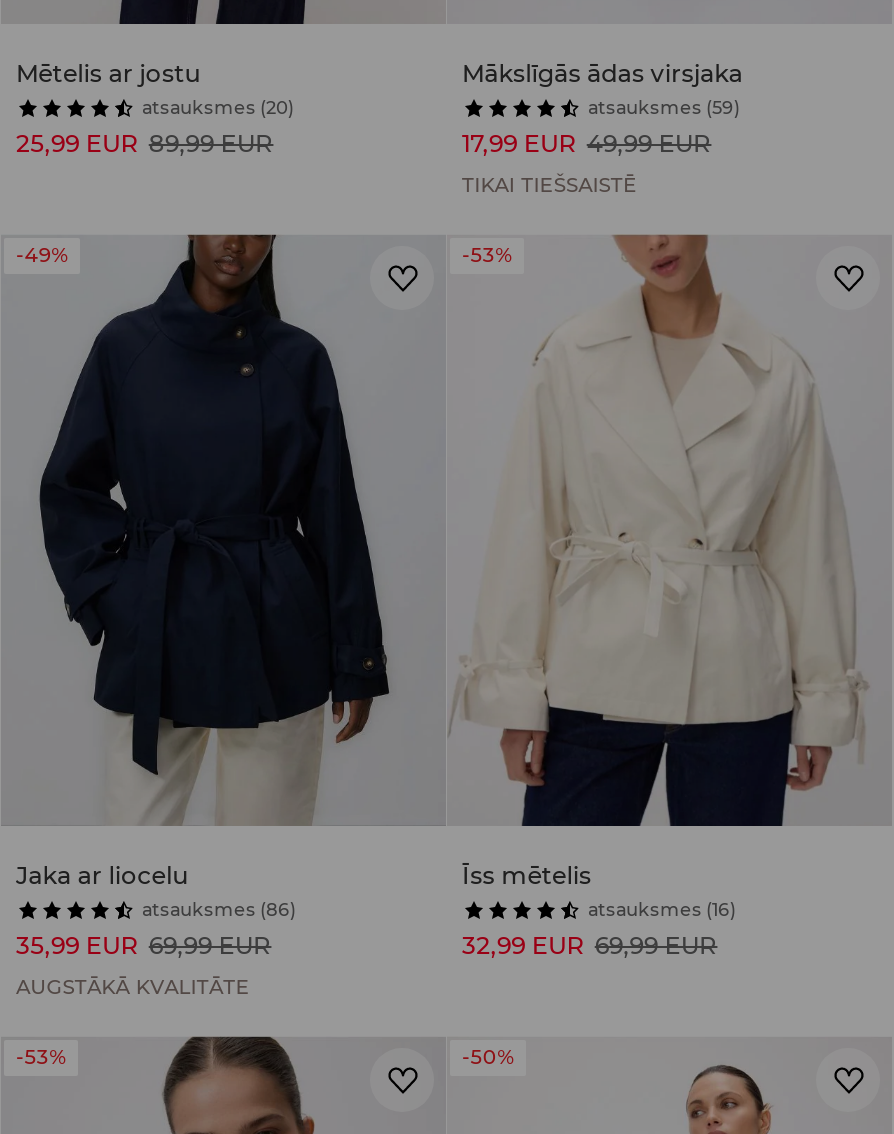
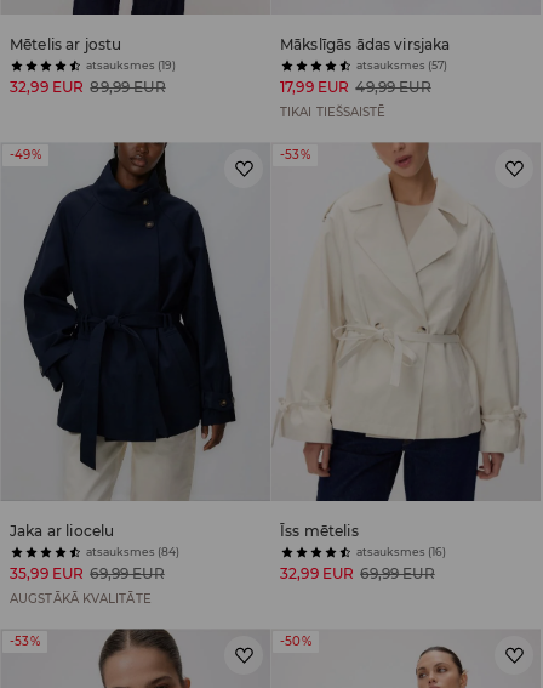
- atsauksmes (20)
+ atsauksmes (19)

- atsauksmes (59)
+ atsauksmes (57)

- 25,99 EUR 89,99 EUR
+ 32,99 EUR 89,99 EUR

- atsauksmes (86)
+ atsauksmes (84)
